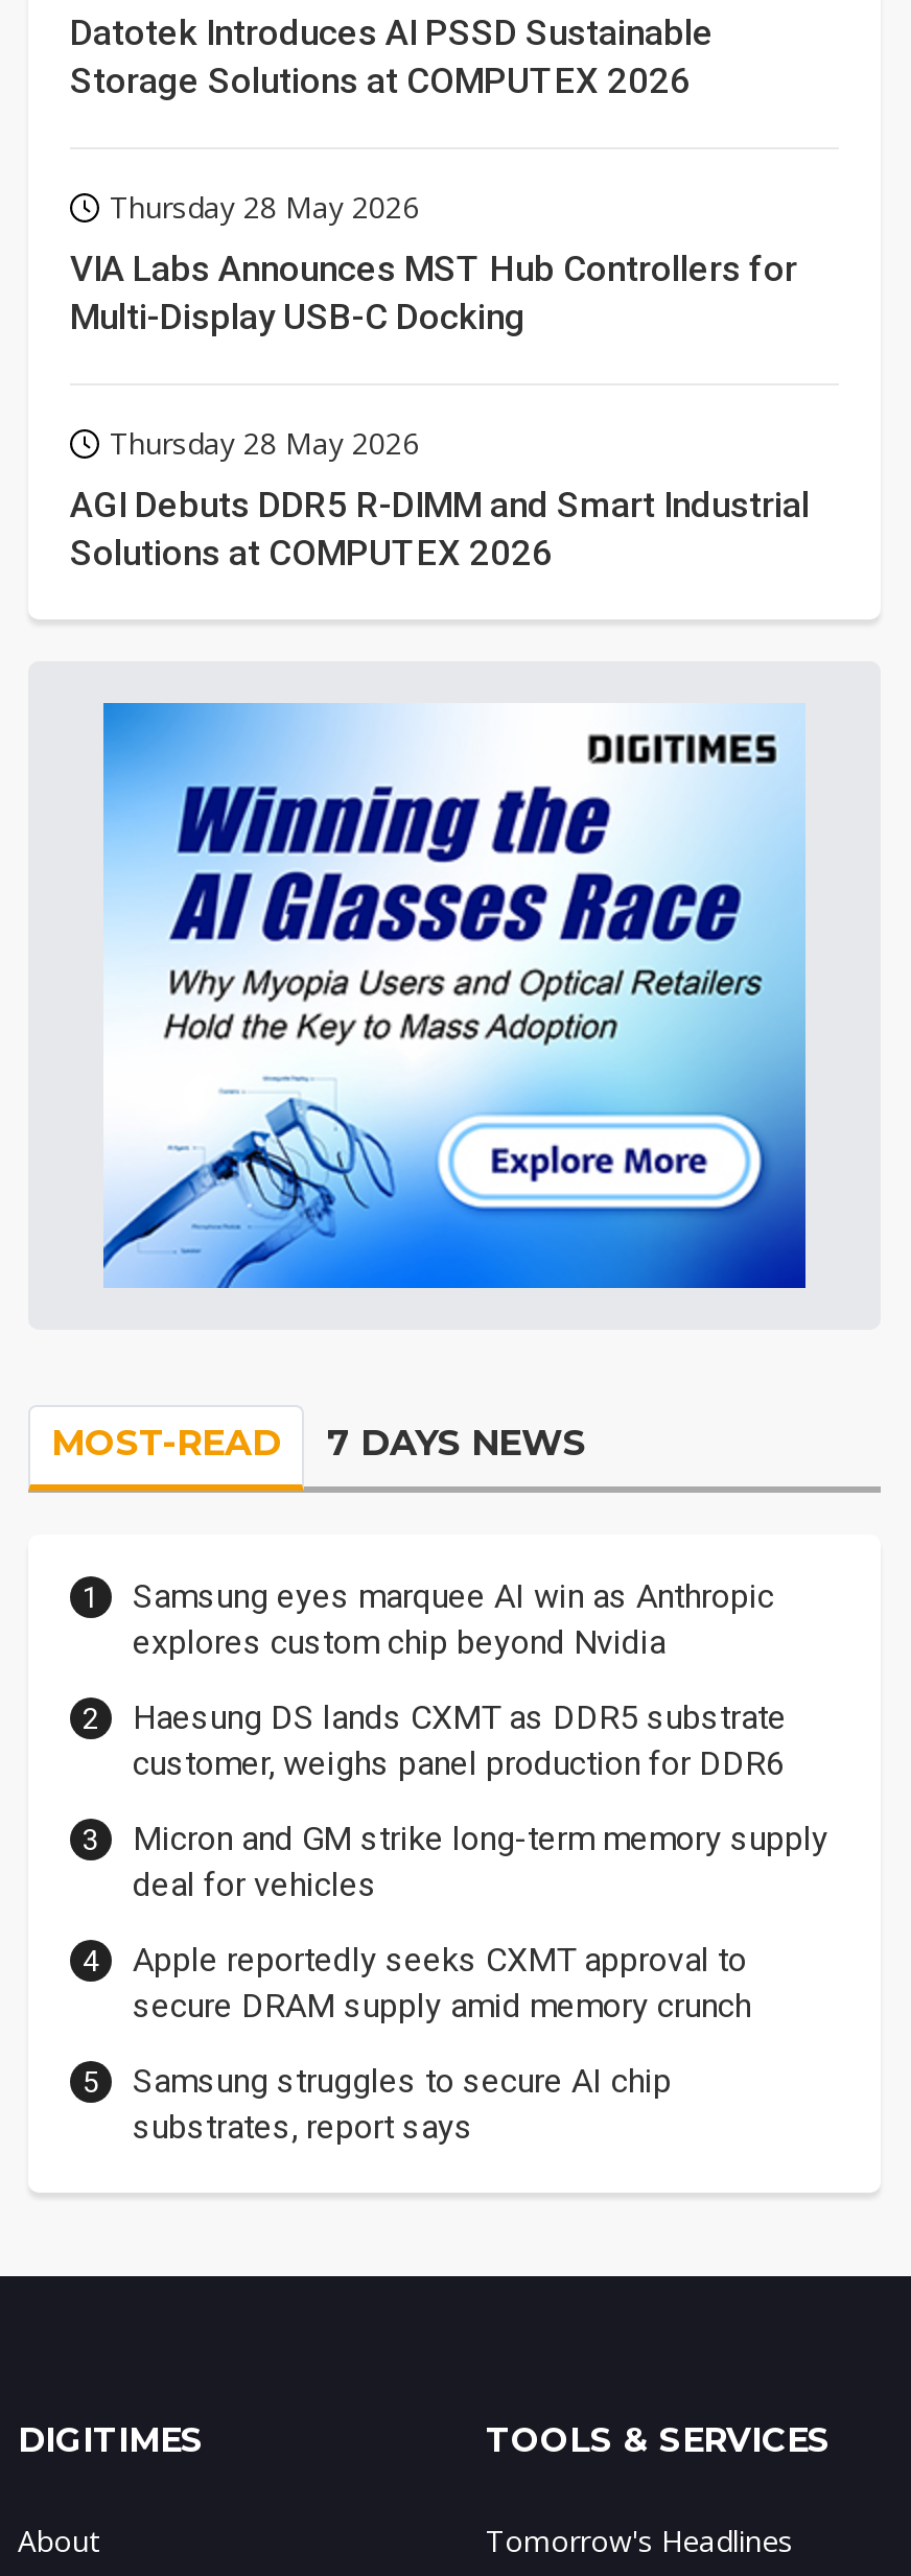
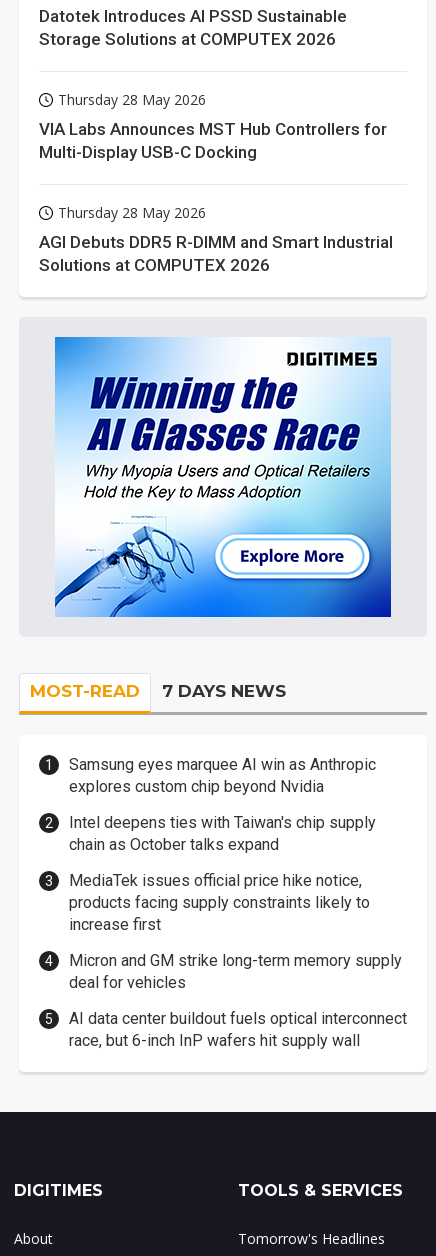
- Haesung DS lands CXMT as DDR5 substrate
- customer, weighs panel production for DDR6
+ Intel deepens ties with Taiwan's chip supply
+ chain as October talks expand
+ MediaTek issues official price hike notice,
+ products facing supply constraints likely to
+ increase first

moved down: Micron and GM strike long-term memory supply | deal for vehicles

- Apple reportedly seeks CXMT approval to
- secure DRAM supply amid memory crunch
- Samsung struggles to secure AI chip
- substrates, report says
+ AI data center buildout fuels optical interconnect
+ race, but 6-inch InP wafers hit supply wall
